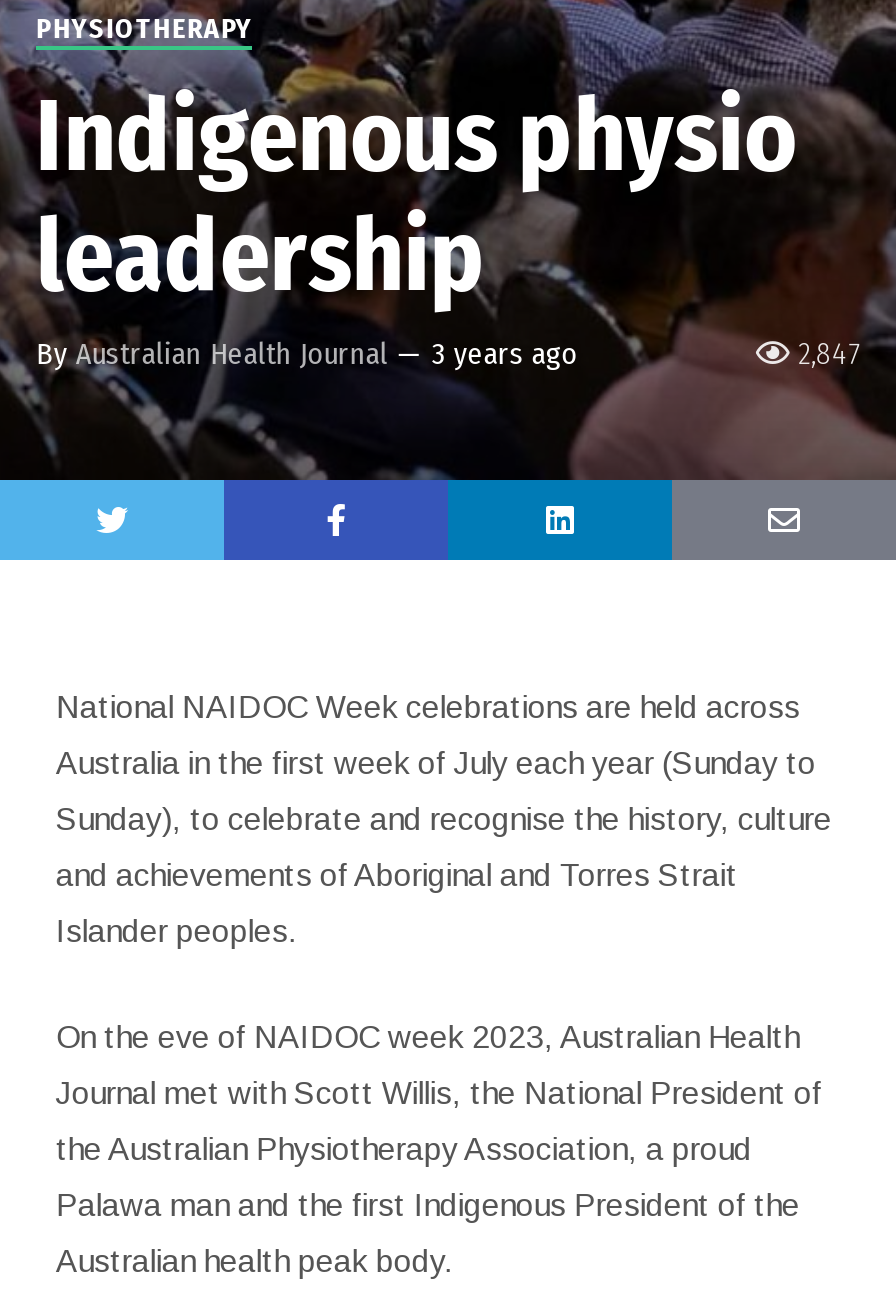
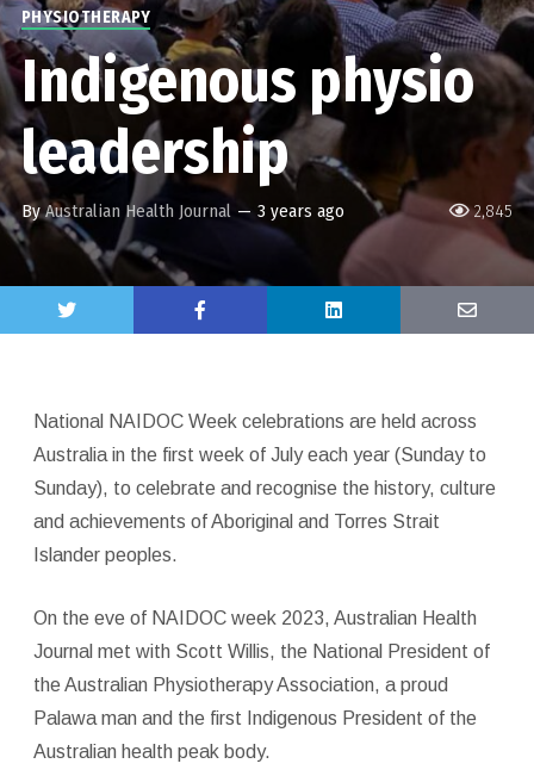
- 2,847
+ 2,845
